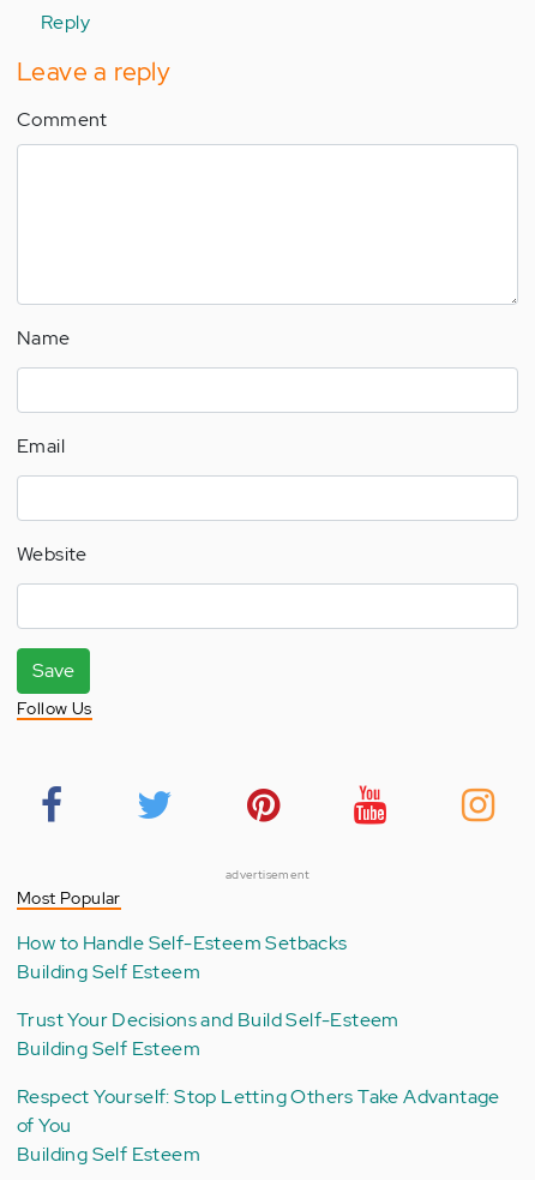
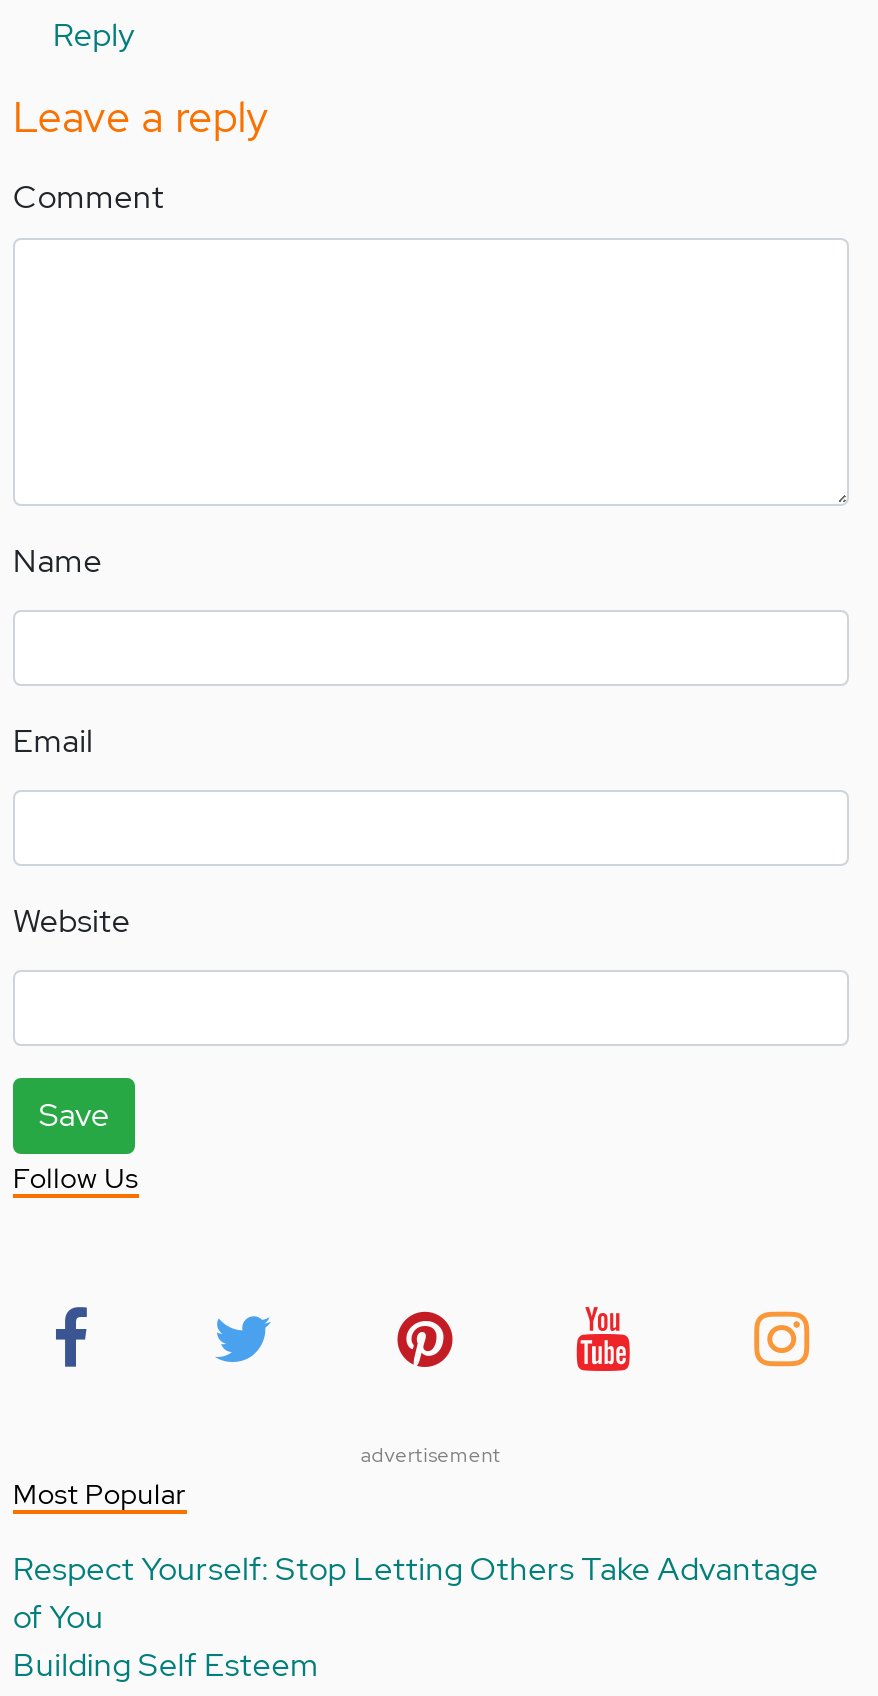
- How to Handle Self-Esteem Setbacks
- Building Self Esteem
- Trust Your Decisions and Build Self-Esteem
- Building Self Esteem
